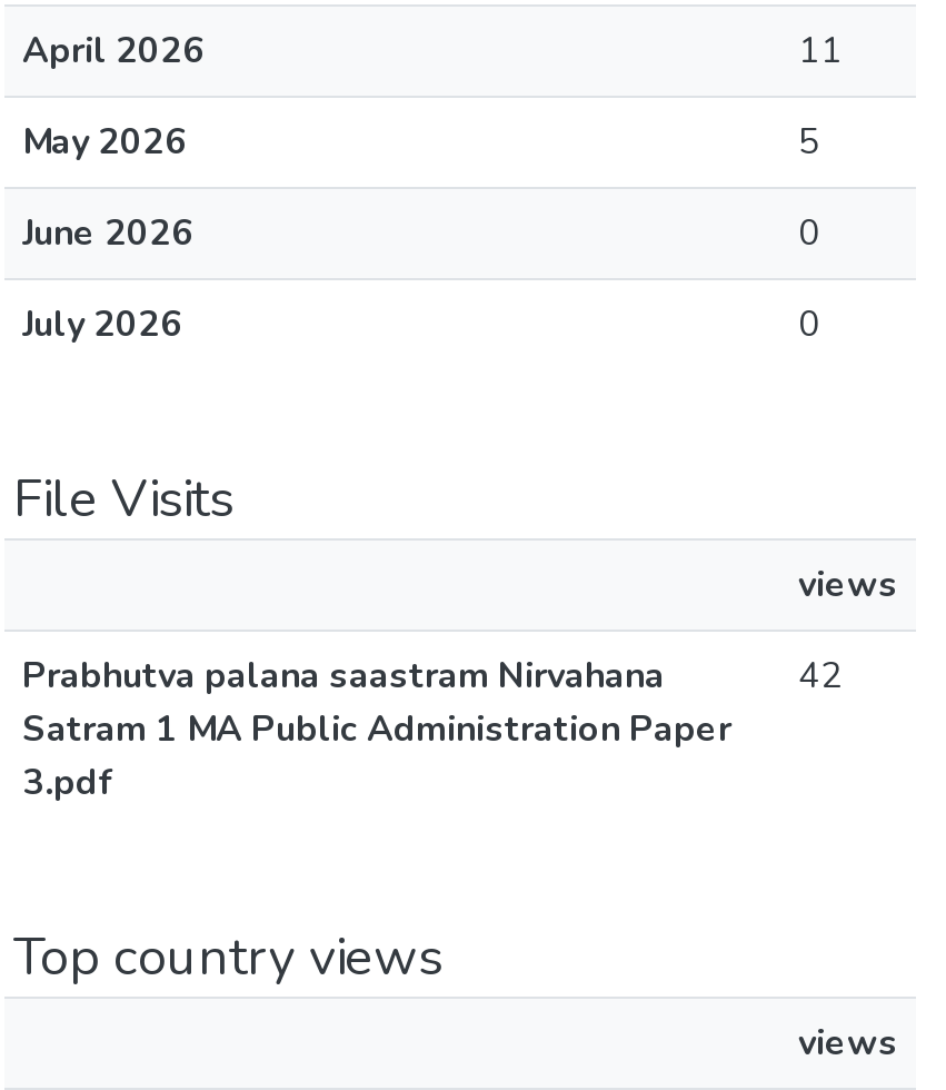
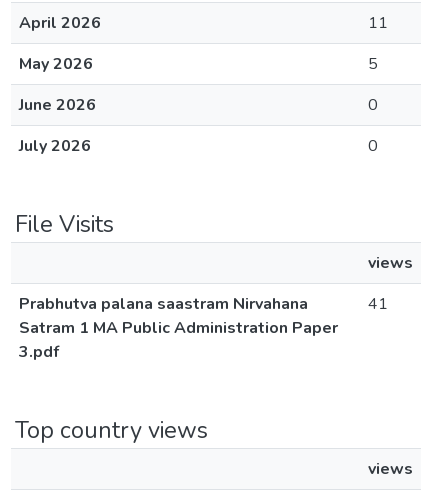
- 42
+ 41
